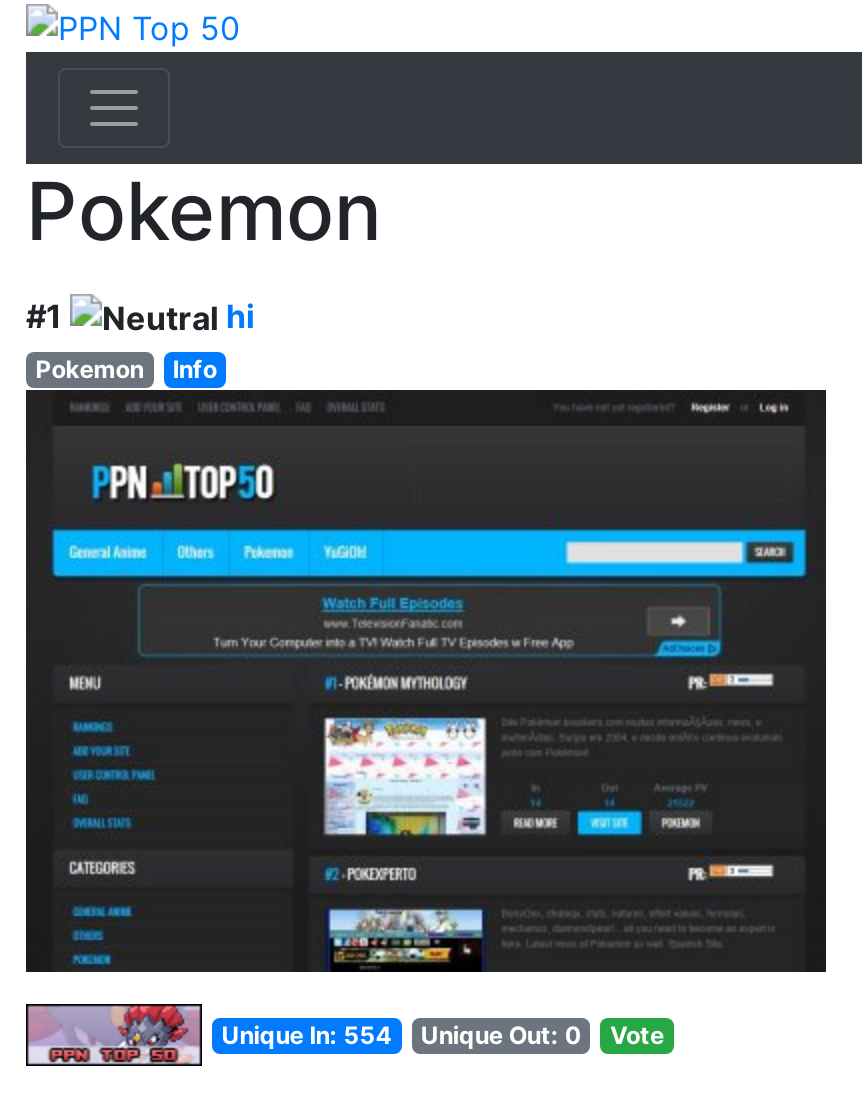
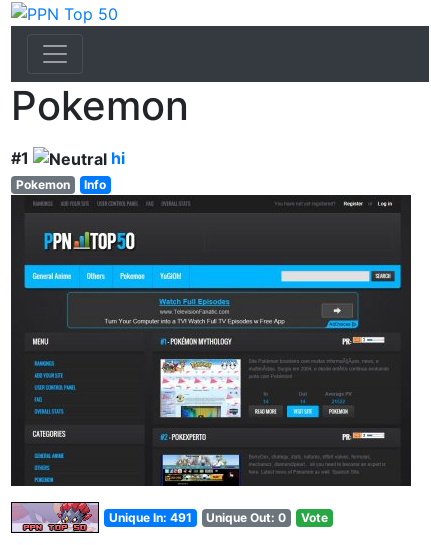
- Unique In: 554 Unique Out: 0 Vote
+ Unique In: 491 Unique Out: 0 Vote
